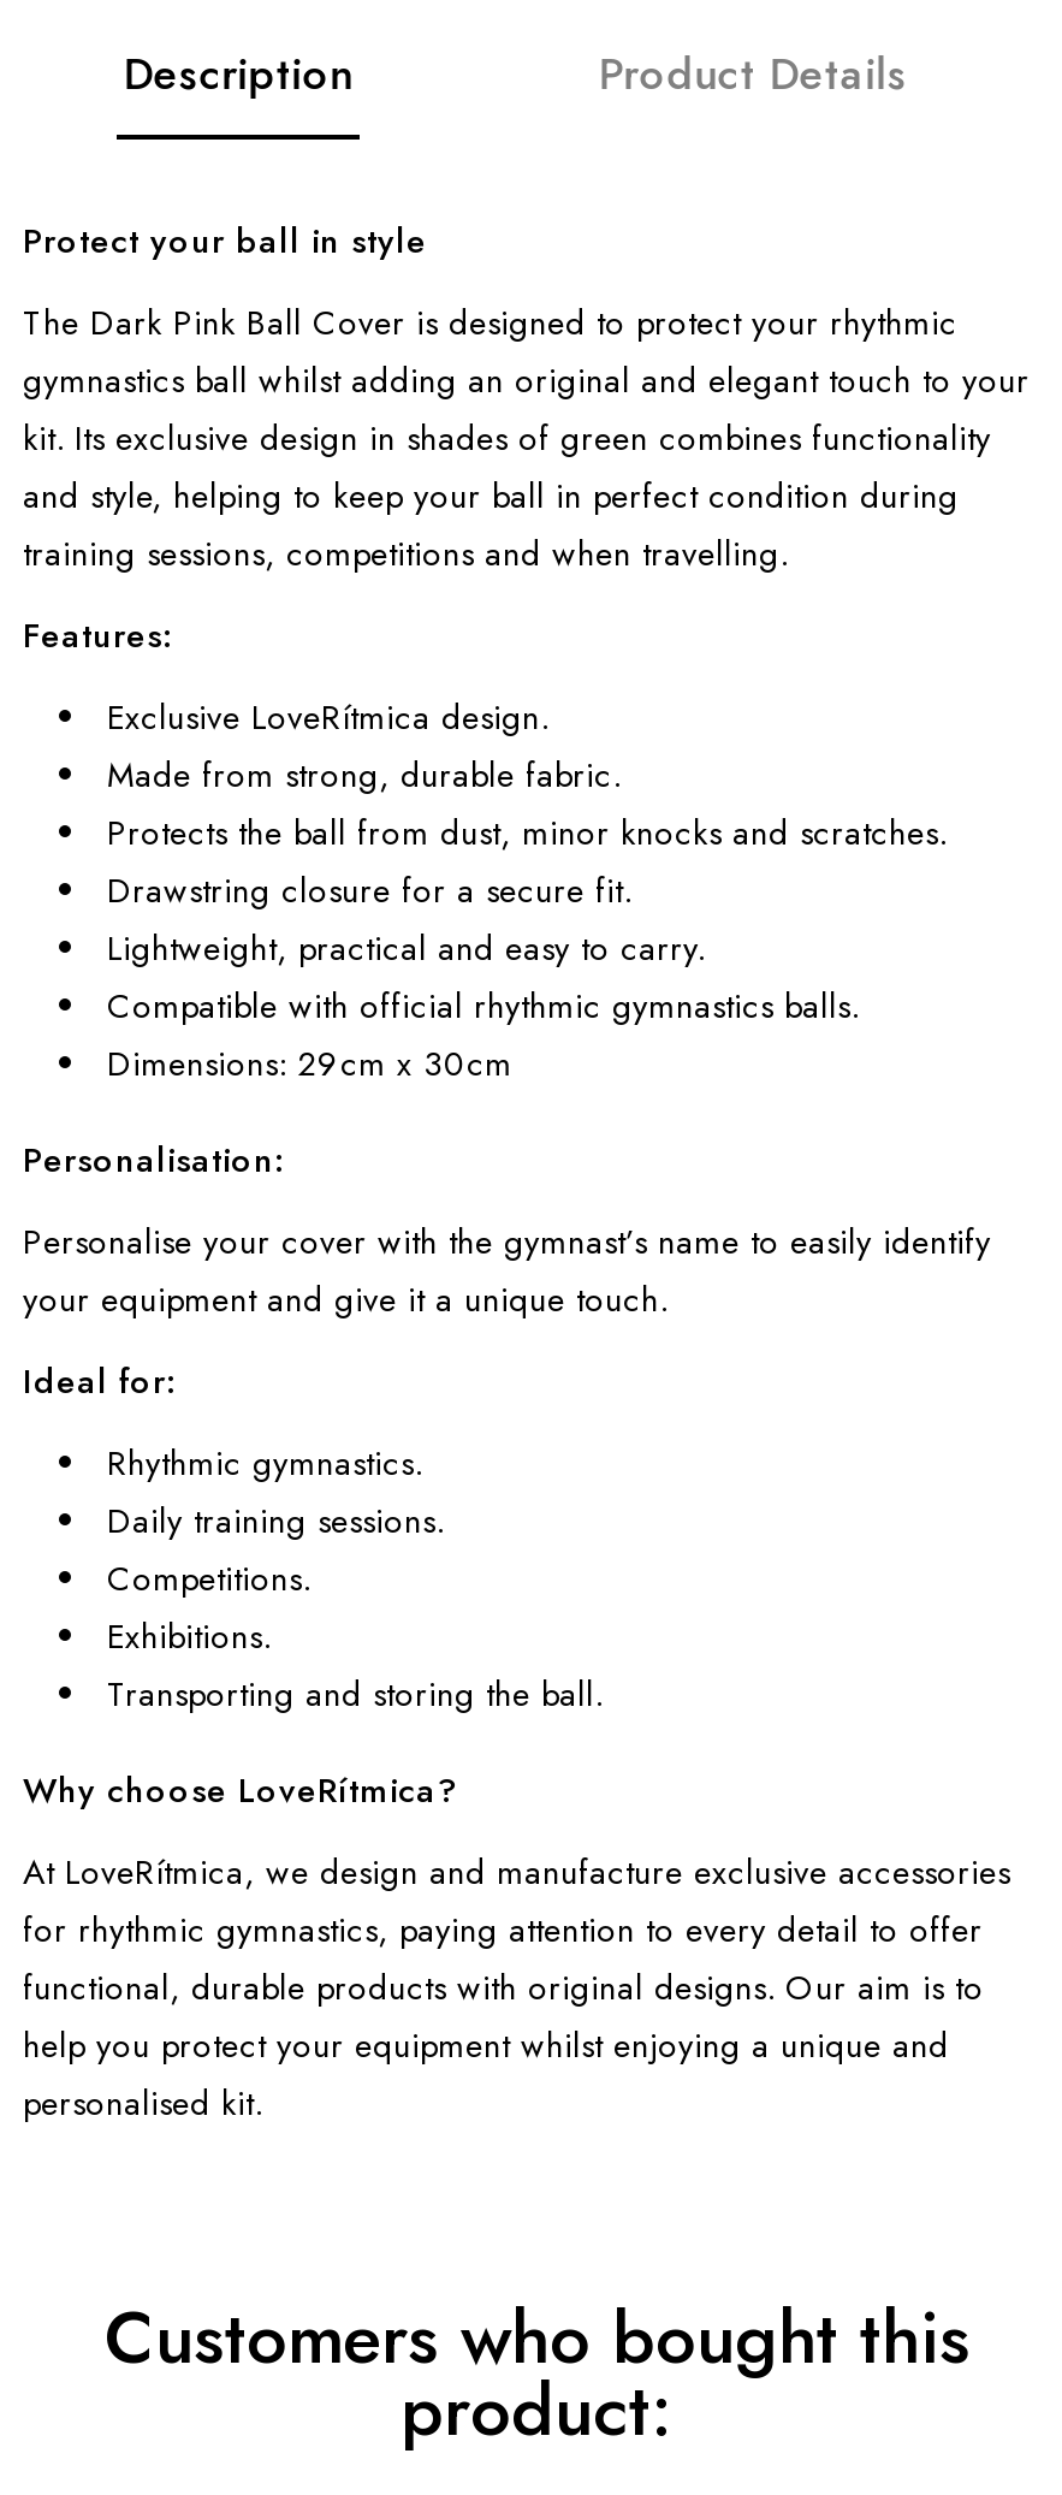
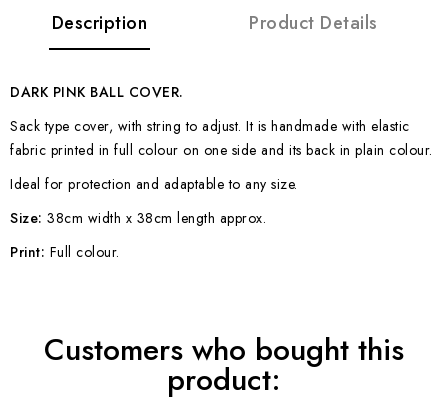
- Protect your ball in style
- The Dark Pink Ball Cover is designed to protect your rhythmic
- gymnastics ball whilst adding an original and elegant touch to your
- kit. Its exclusive design in shades of green combines functionality
- and style, helping to keep your ball in perfect condition during
- training sessions, competitions and when travelling.
- Features:
- Exclusive LoveRítmica design.
- Made from strong, durable fabric.
- Protects the ball from dust, minor knocks and scratches.
- Drawstring closure for a secure fit.
- Lightweight, practical and easy to carry.
- Compatible with official rhythmic gymnastics balls.
- Dimensions: 29cm x 30cm
- Personalisation:
- Personalise your cover with the gymnast’s name to easily identify
- your equipment and give it a unique touch.
- Ideal for:
- Rhythmic gymnastics.
- Daily training sessions.
- Competitions.
- Exhibitions.
- Transporting and storing the ball.
- Why choose LoveRítmica?
- At LoveRítmica, we design and manufacture exclusive accessories
- for rhythmic gymnastics, paying attention to every detail to offer
- functional, durable products with original designs. Our aim is to
- help you protect your equipment whilst enjoying a unique and
- personalised kit.
+ DARK PINK BALL COVER.
+ Sack type cover, with string to adjust. It is handmade with elastic
+ fabric printed in full colour on one side and its back in plain colour.
+ Ideal for protection and adaptable to any size.
+ Size: 38cm width x 38cm length approx.
+ Print: Full colour.
